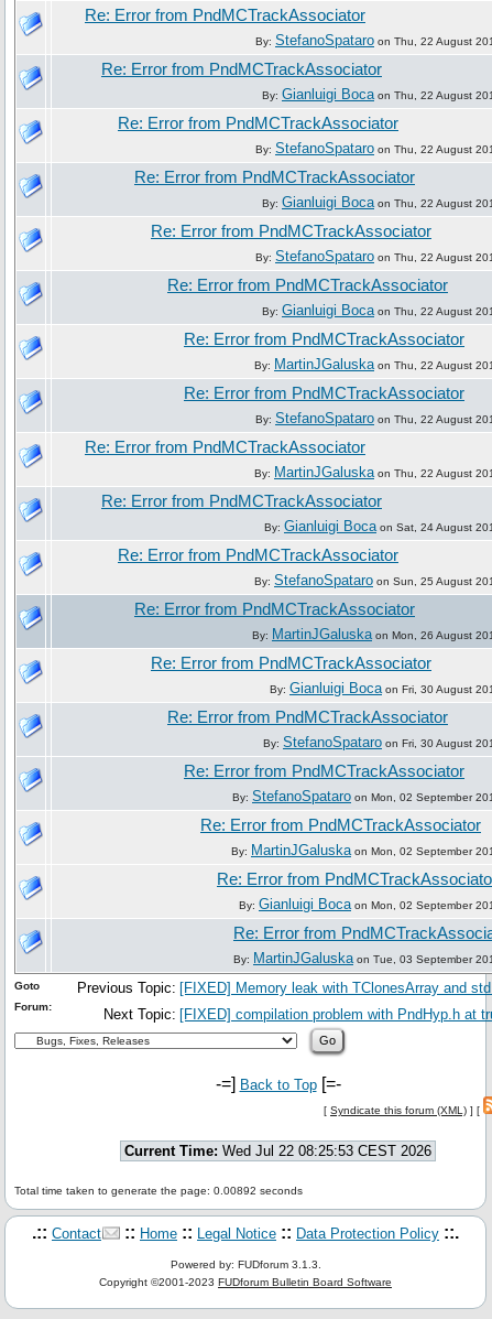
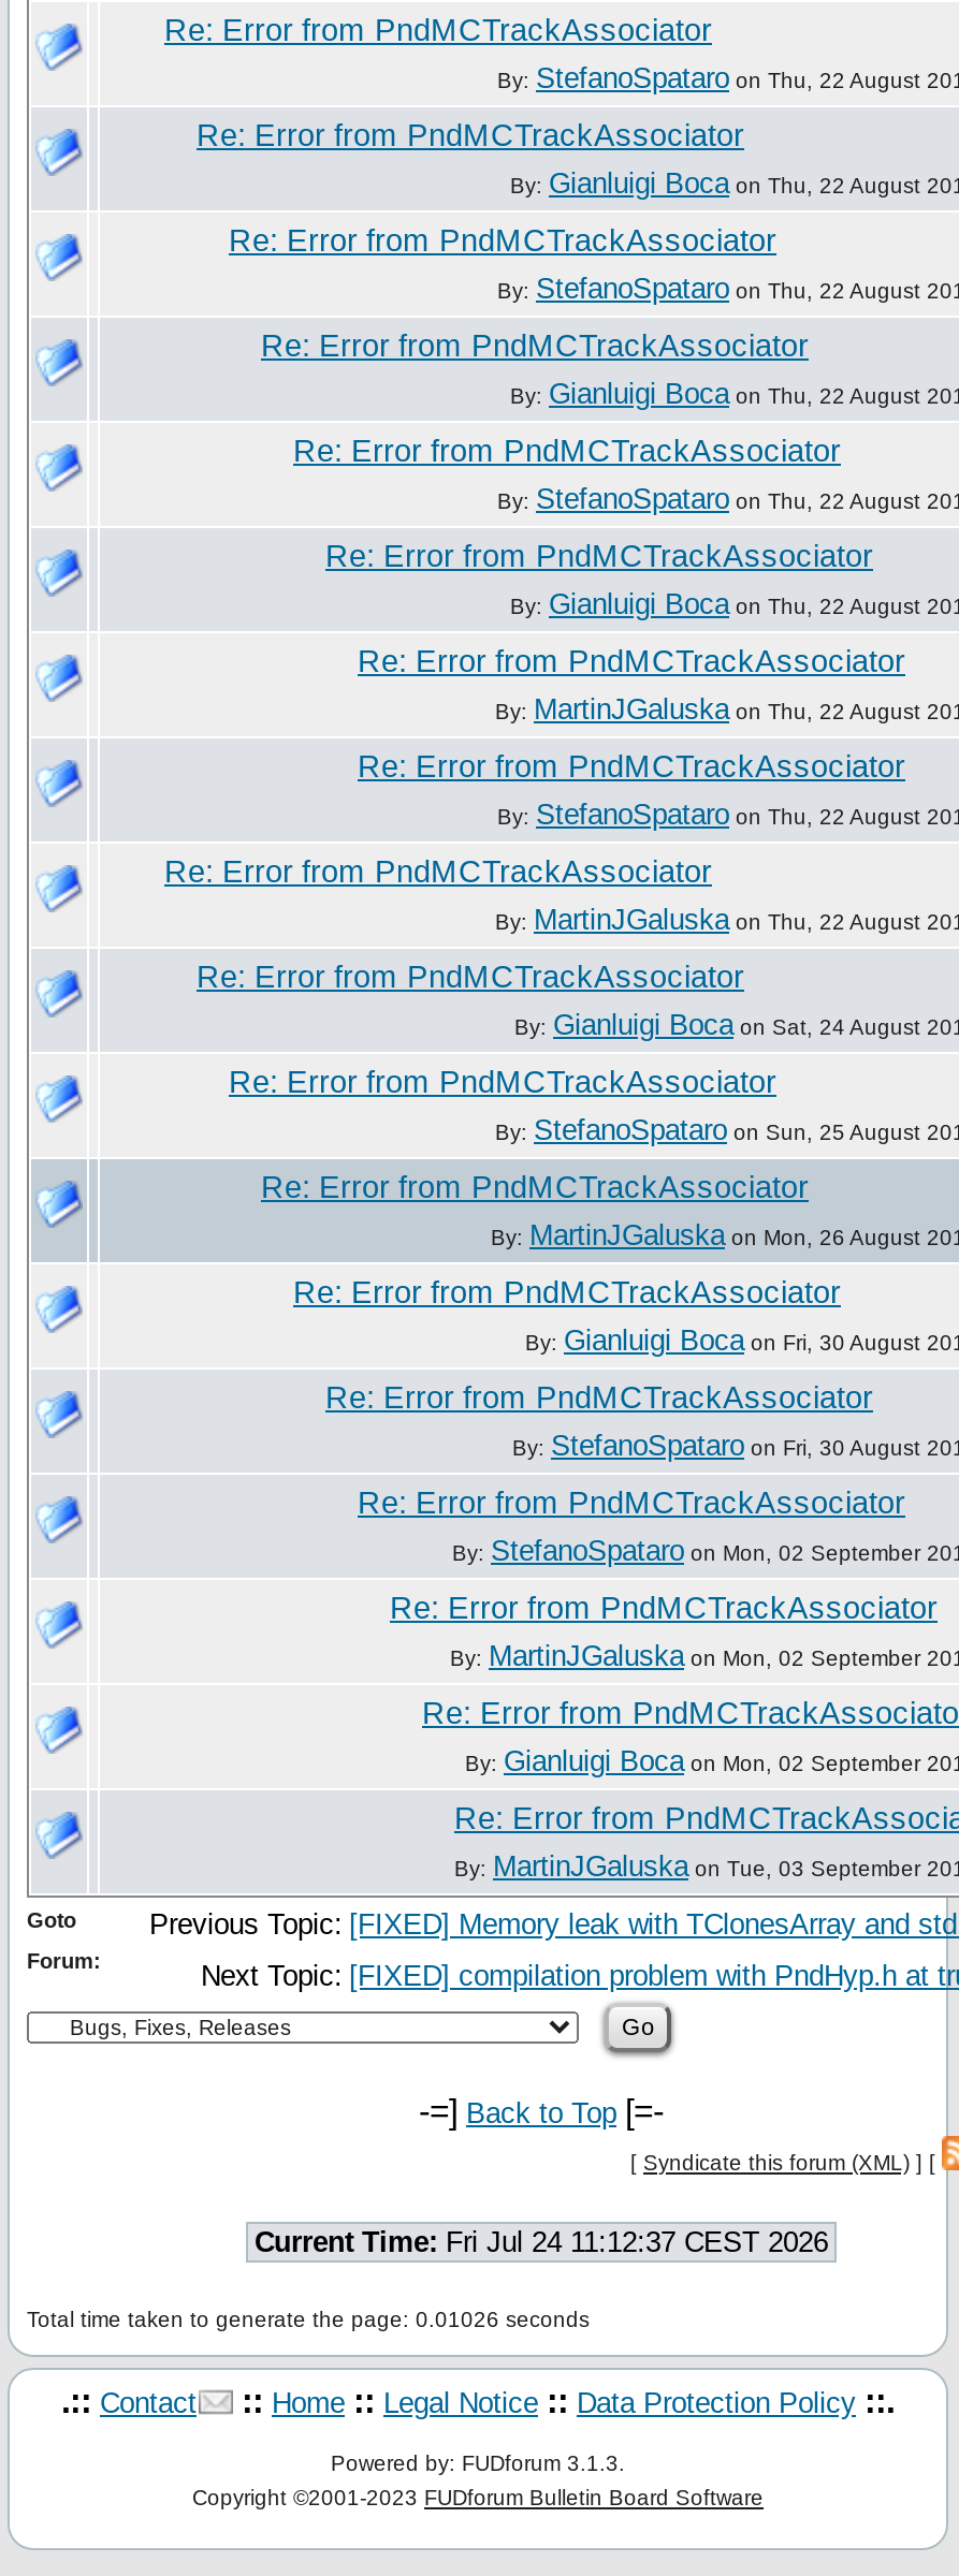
- Current Time: Wed Jul 22 08:25:53 CEST 2026
+ Current Time: Fri Jul 24 11:12:37 CEST 2026

- Total time taken to generate the page: 0.00892 seconds
+ Total time taken to generate the page: 0.01026 seconds
